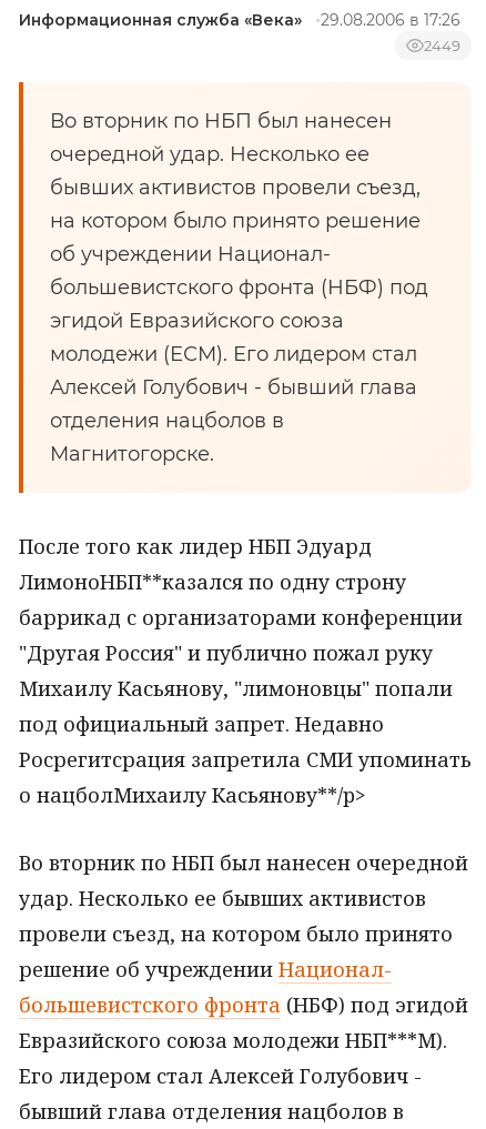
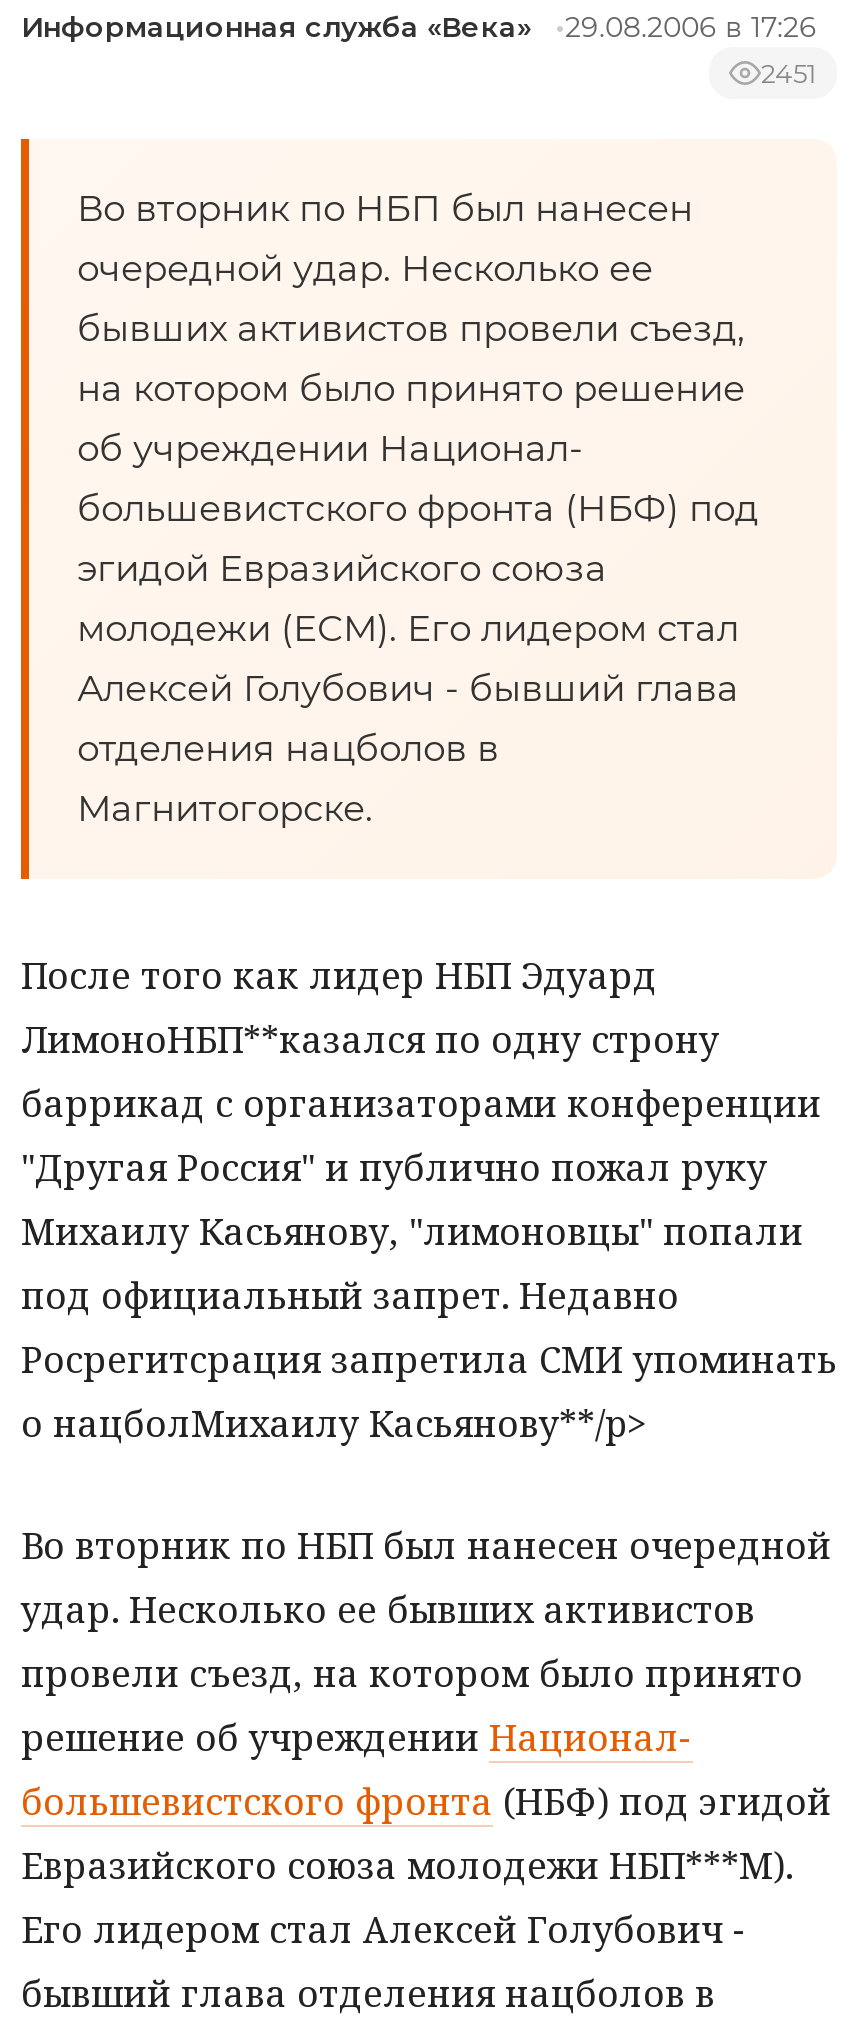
- 2449
+ 2451
